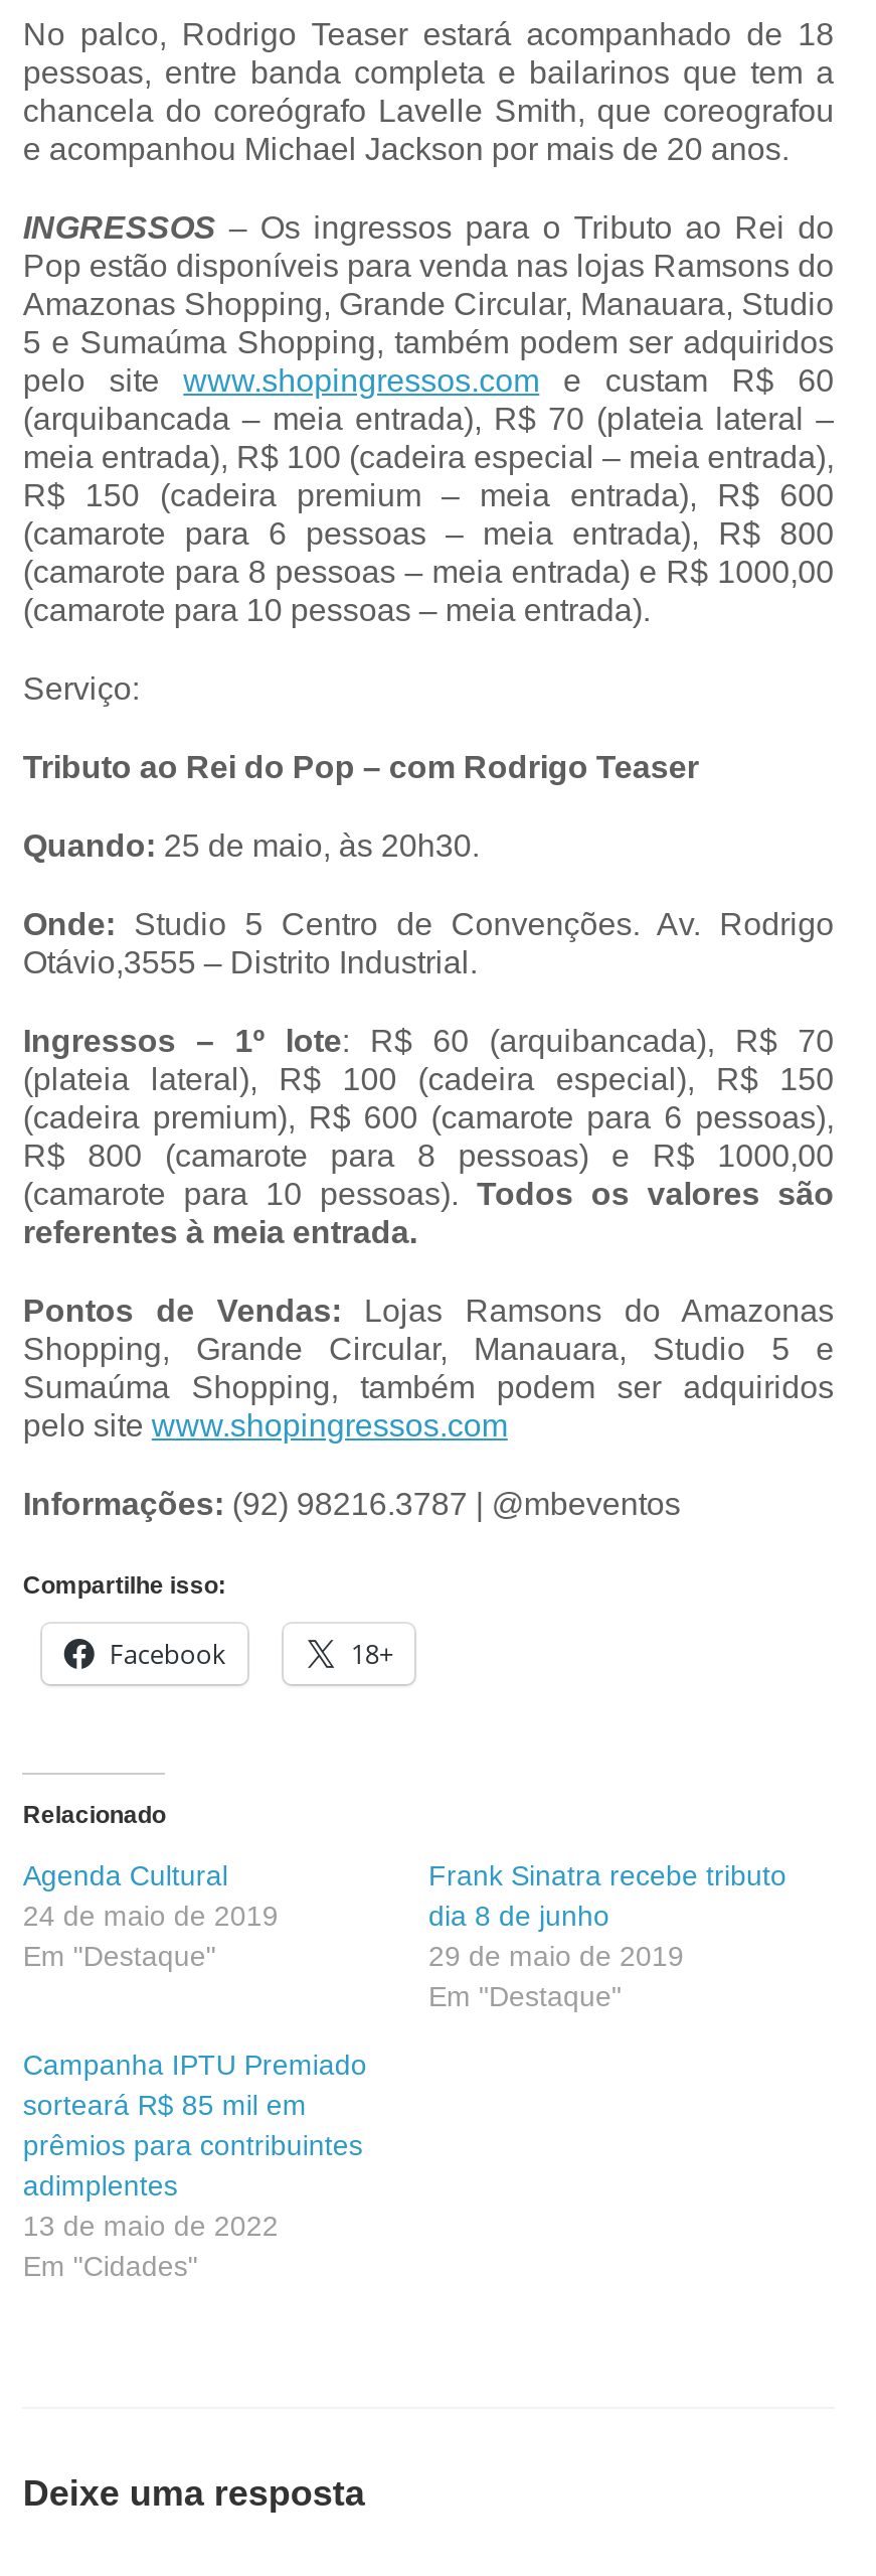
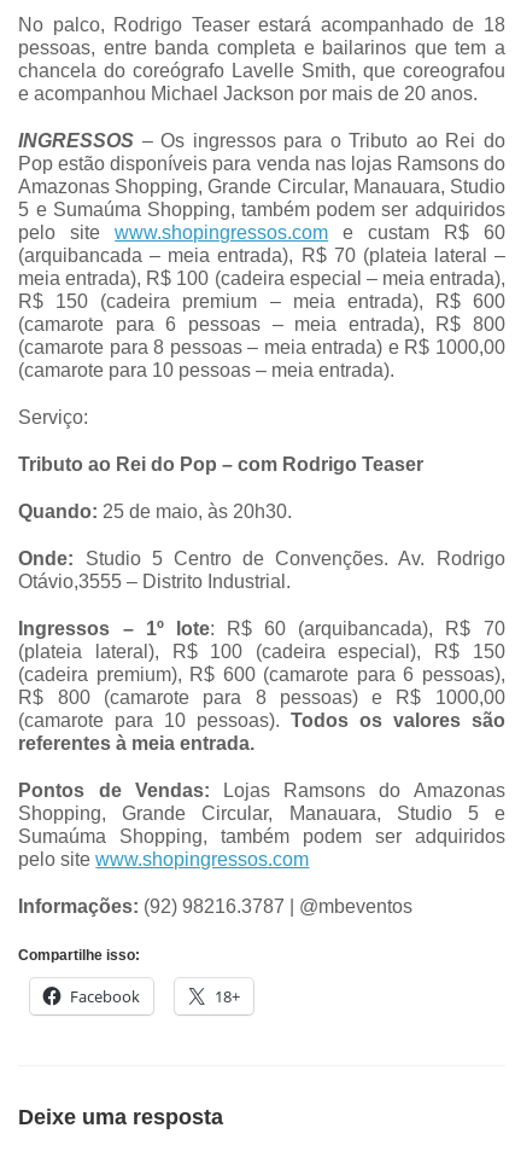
- Relacionado
- Agenda Cultural
- 24 de maio de 2019
- Em "Destaque"

- Frank Sinatra recebe tributo
- dia 8 de junho
- 29 de maio de 2019
- Em "Destaque"
- Campanha IPTU Premiado
- sorteará R$ 85 mil em
- prêmios para contribuintes
- adimplentes
- 13 de maio de 2022
- Em "Cidades"
